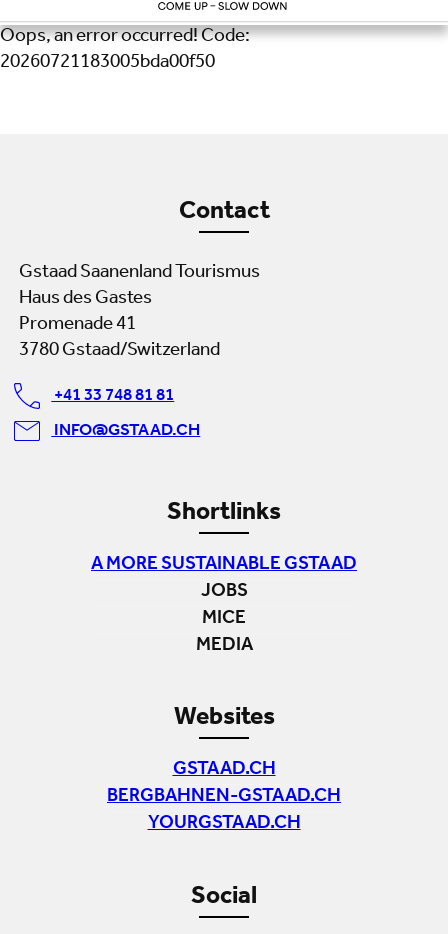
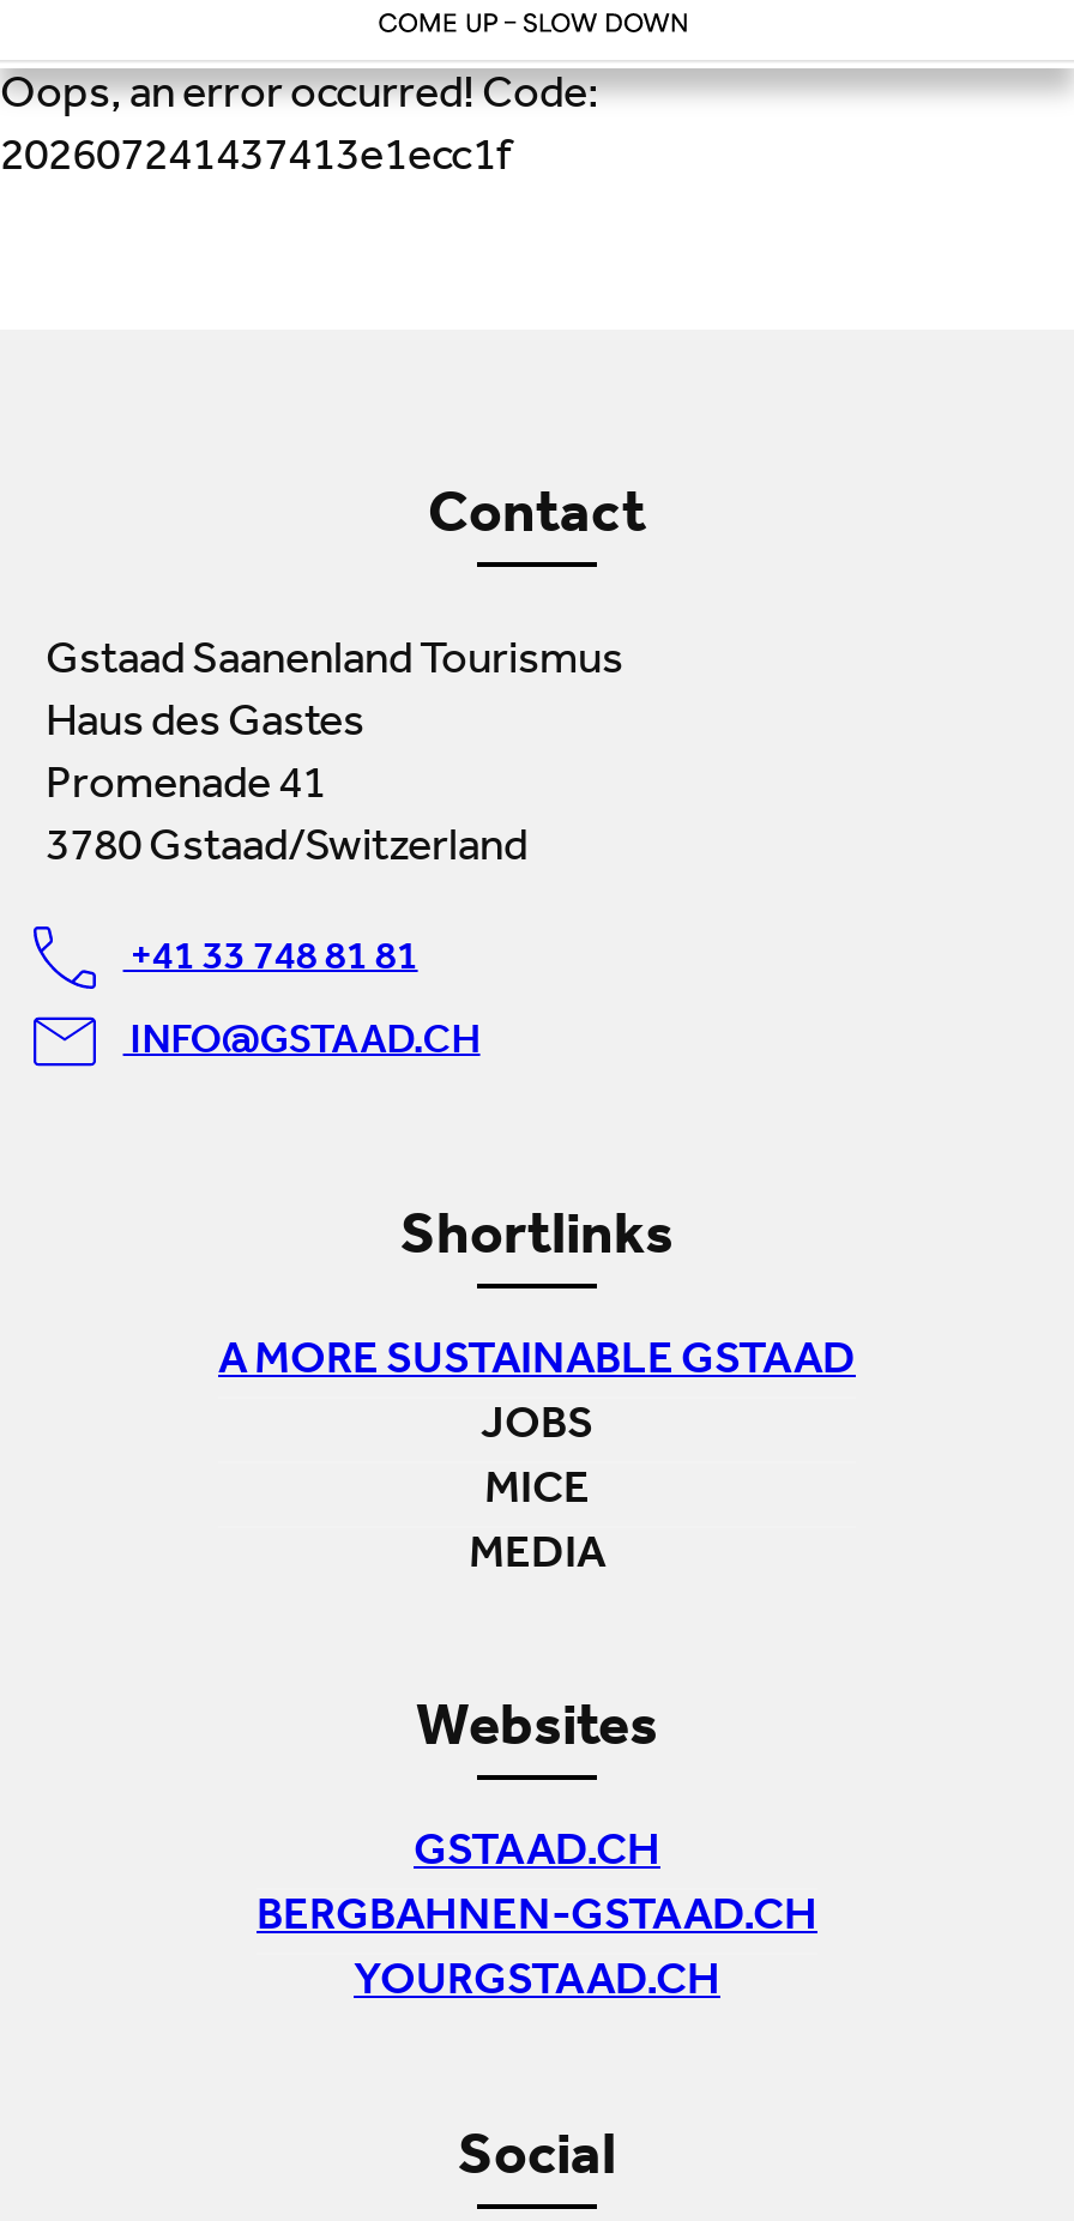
- 20260721183005bda00f50
+ 202607241437413e1ecc1f
